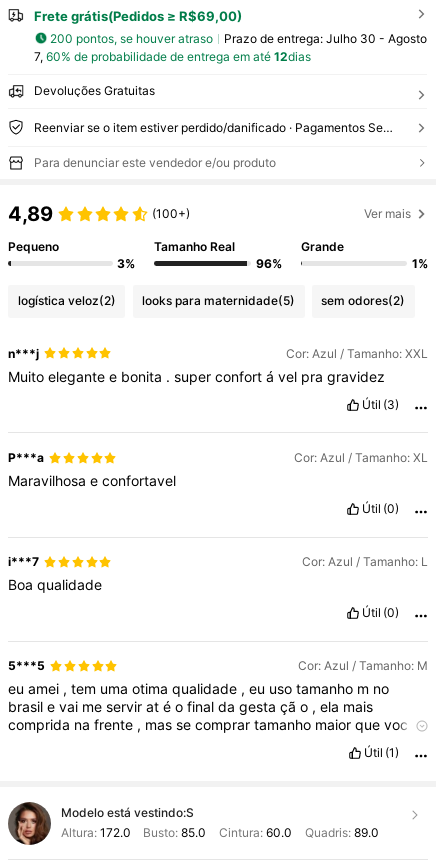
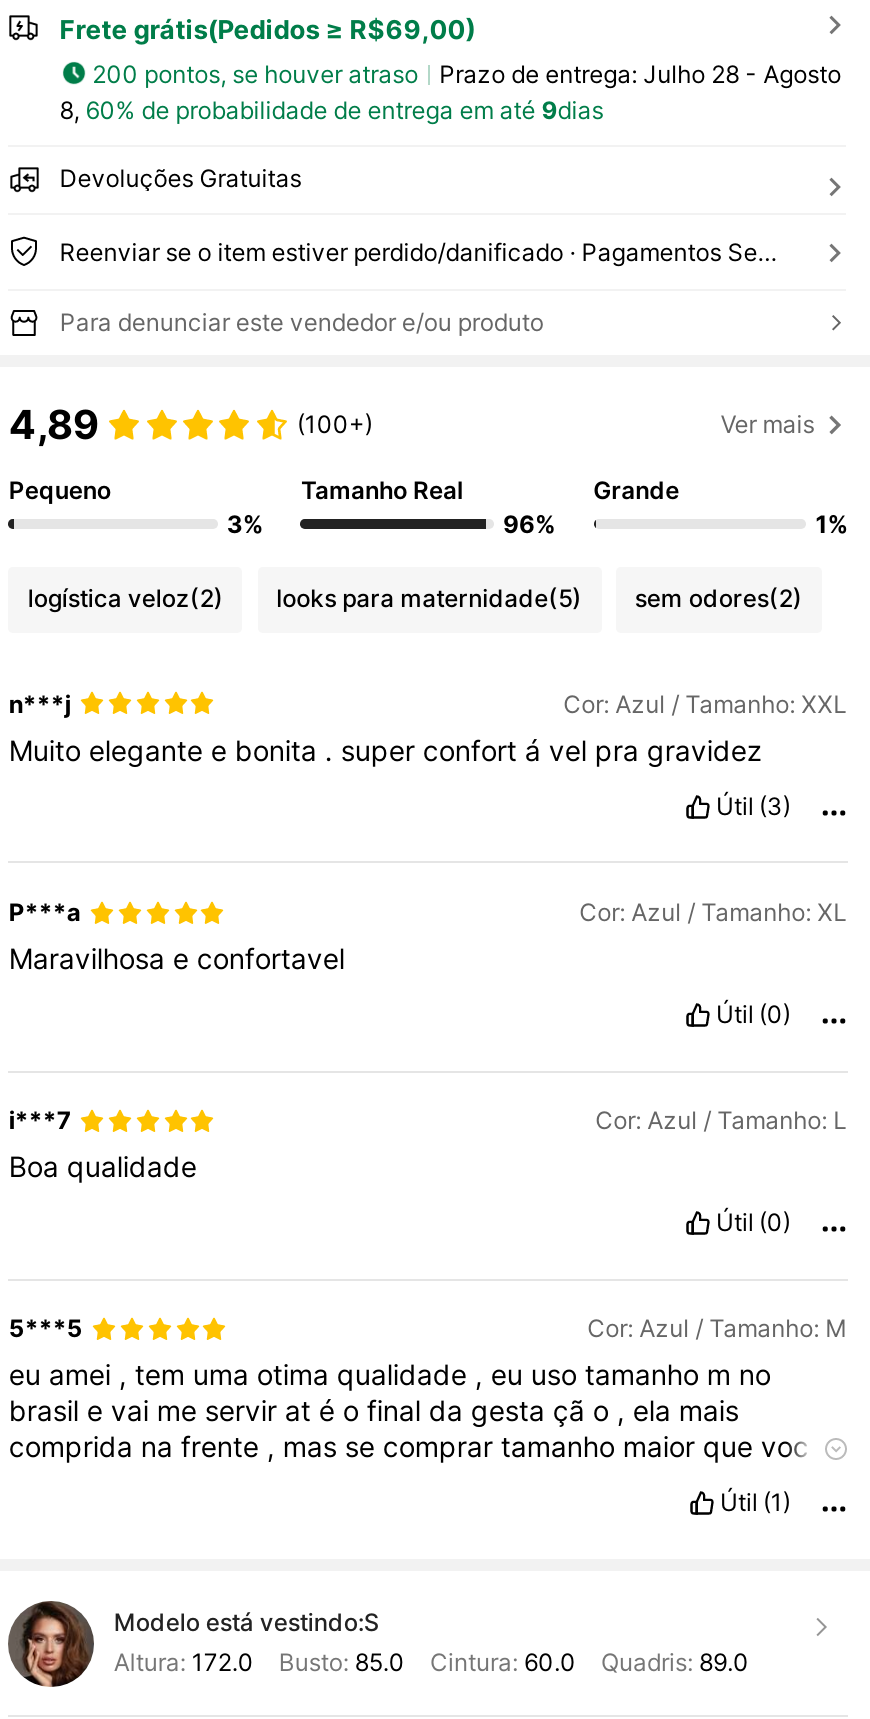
- Prazo de entrega: Julho 30 - Agosto
+ Prazo de entrega: Julho 28 - Agosto

- 7, 60% de probabilidade de entrega em até 12dias
+ 8, 60% de probabilidade de entrega em até 9dias
